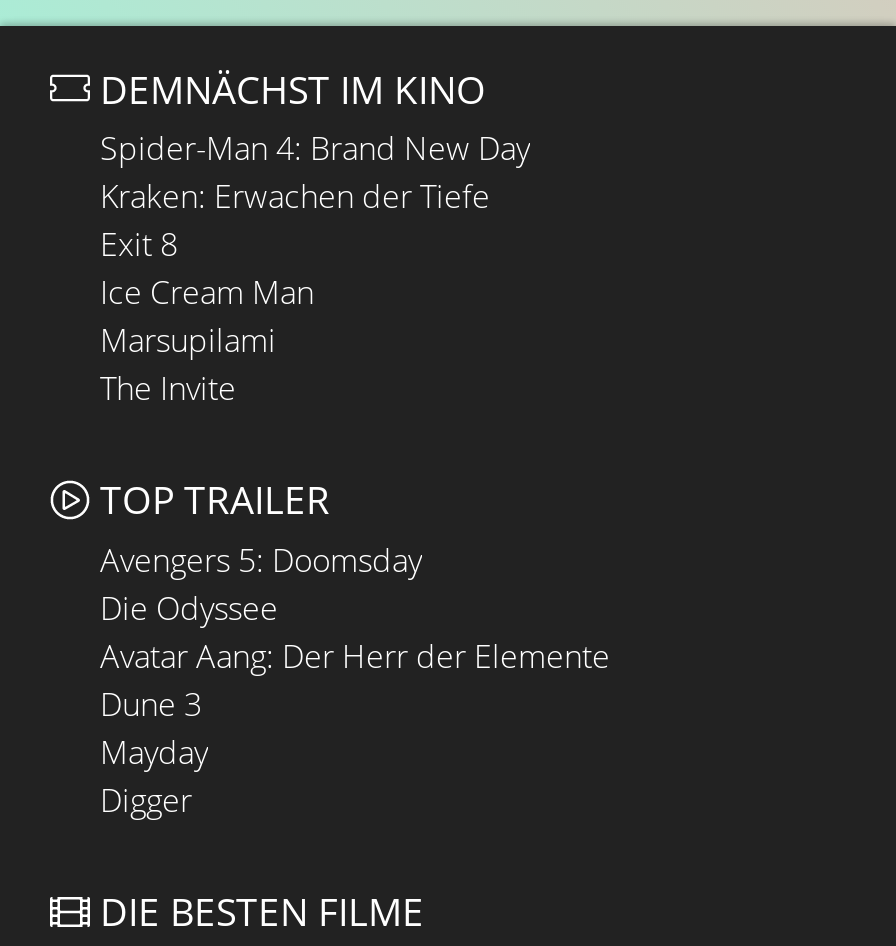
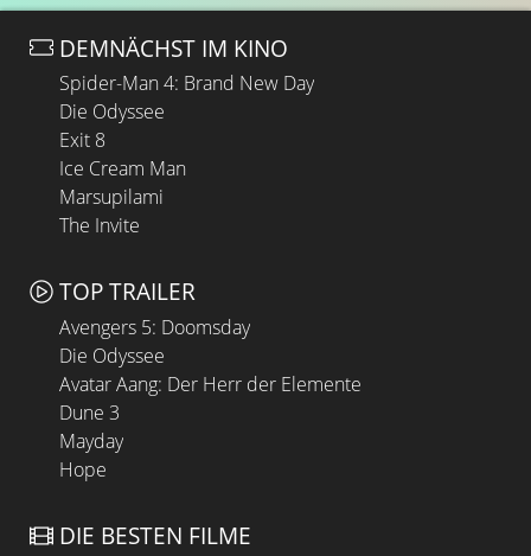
- Kraken: Erwachen der Tiefe
+ Die Odyssee

- Digger
+ Hope
